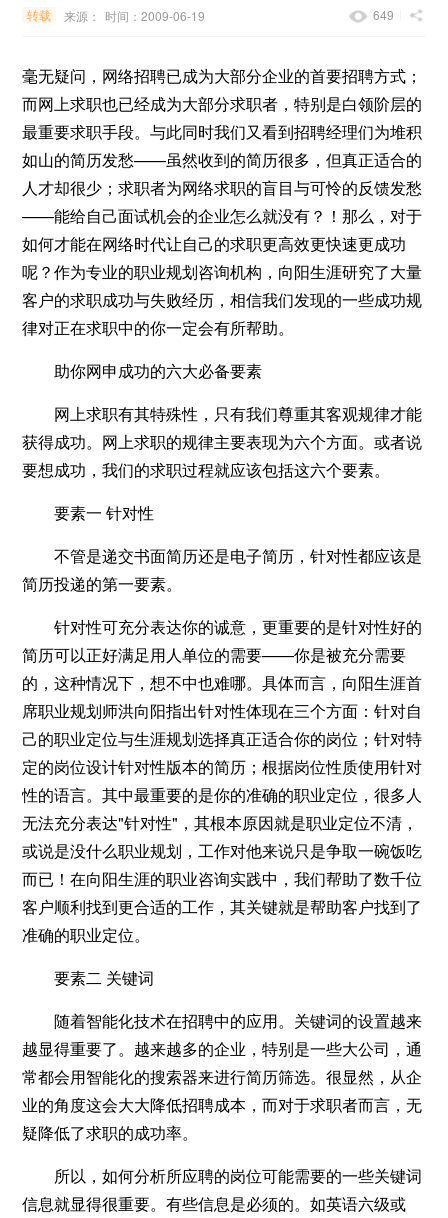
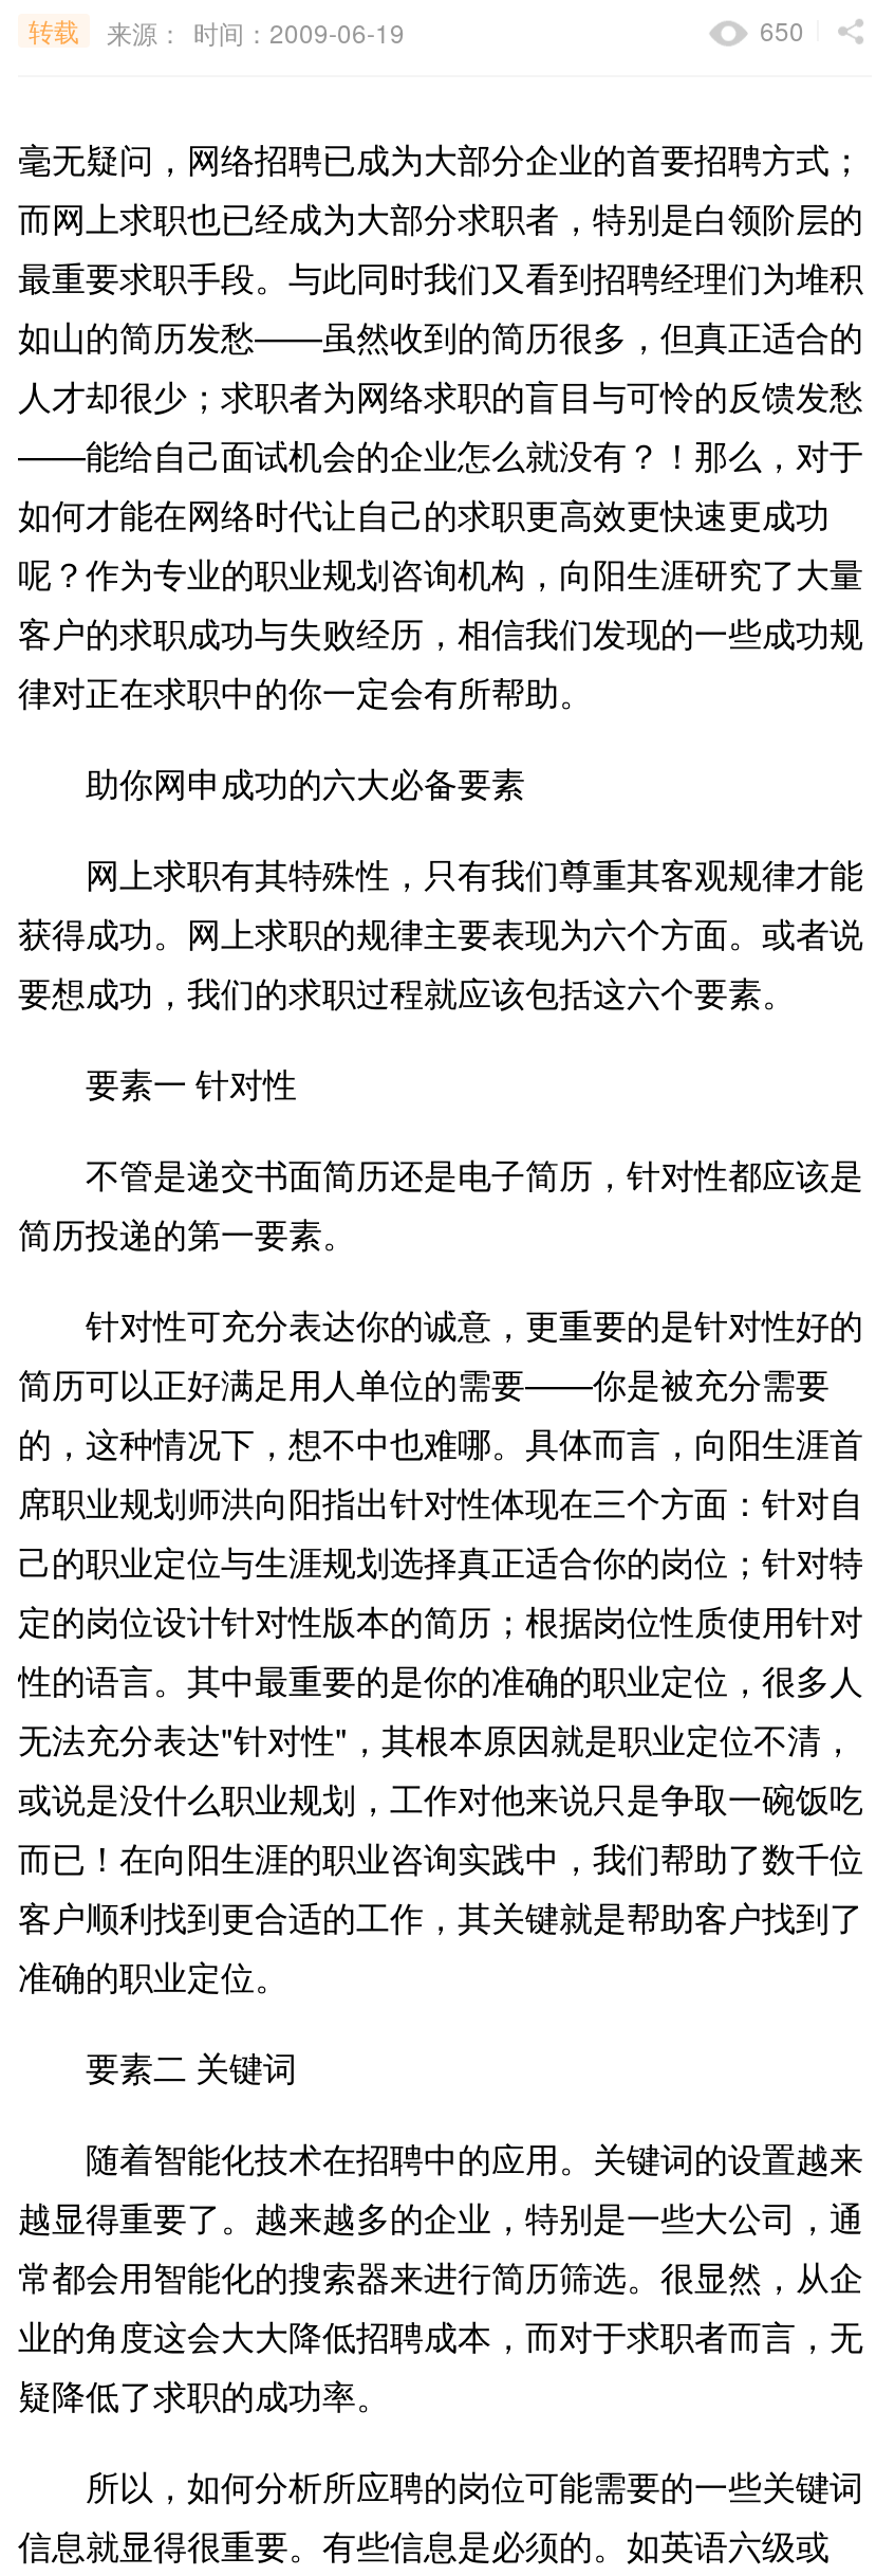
- 649
+ 650
